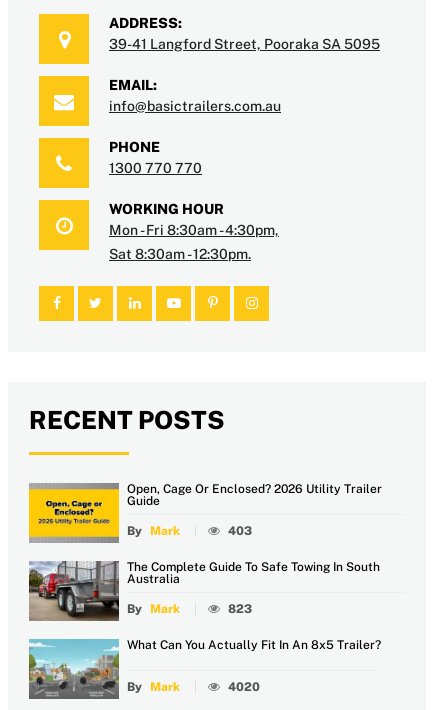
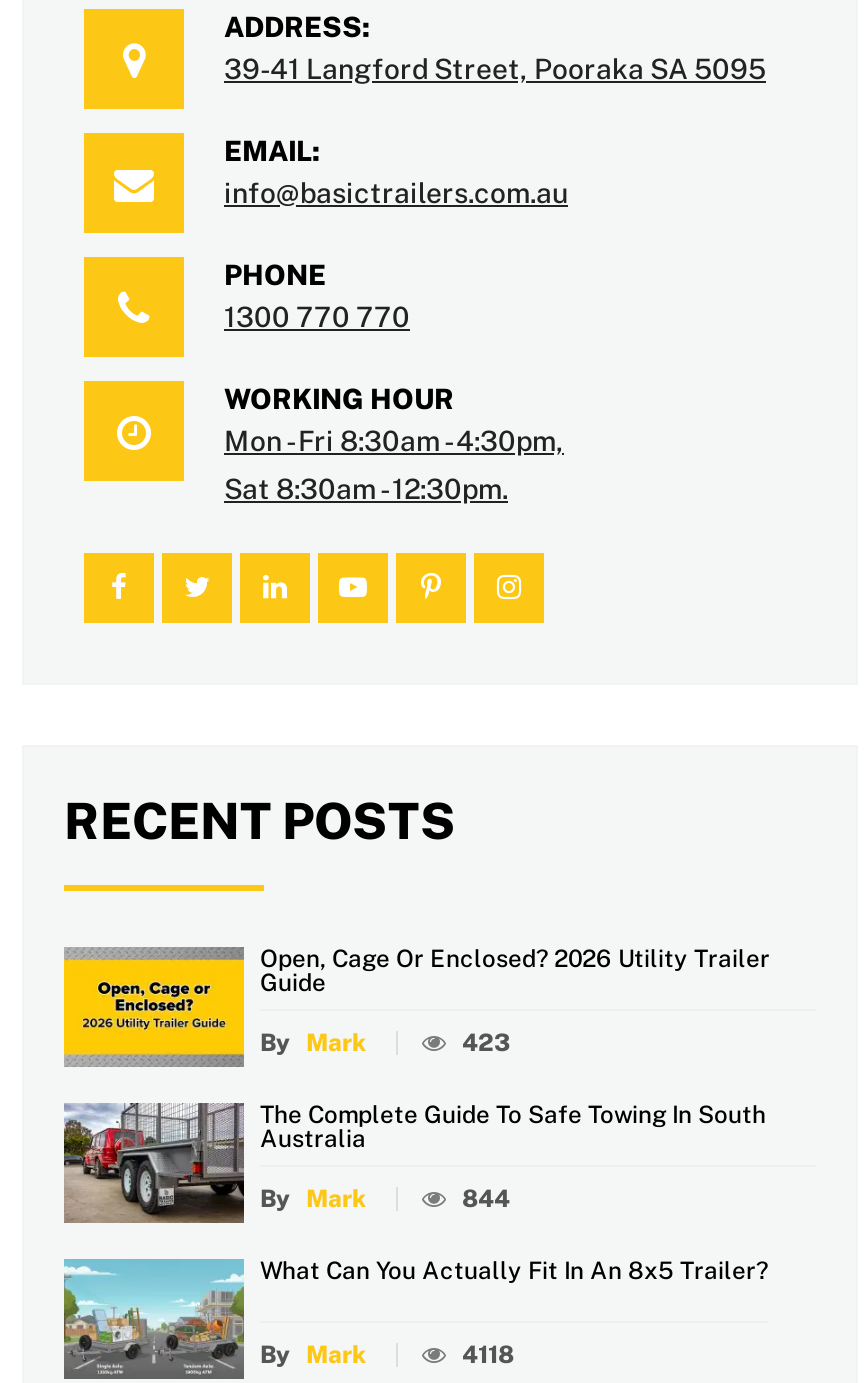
- 403
+ 423

- 823
+ 844

- 4020
+ 4118
